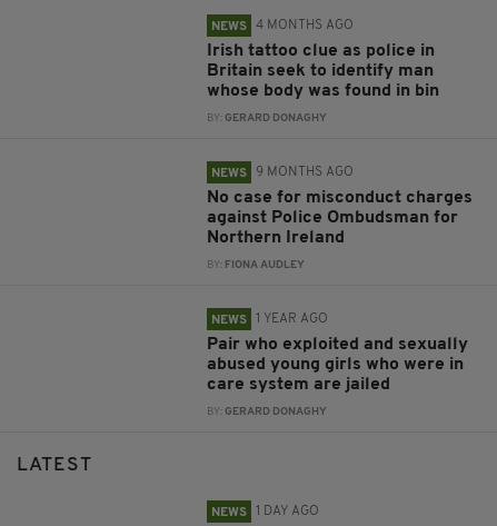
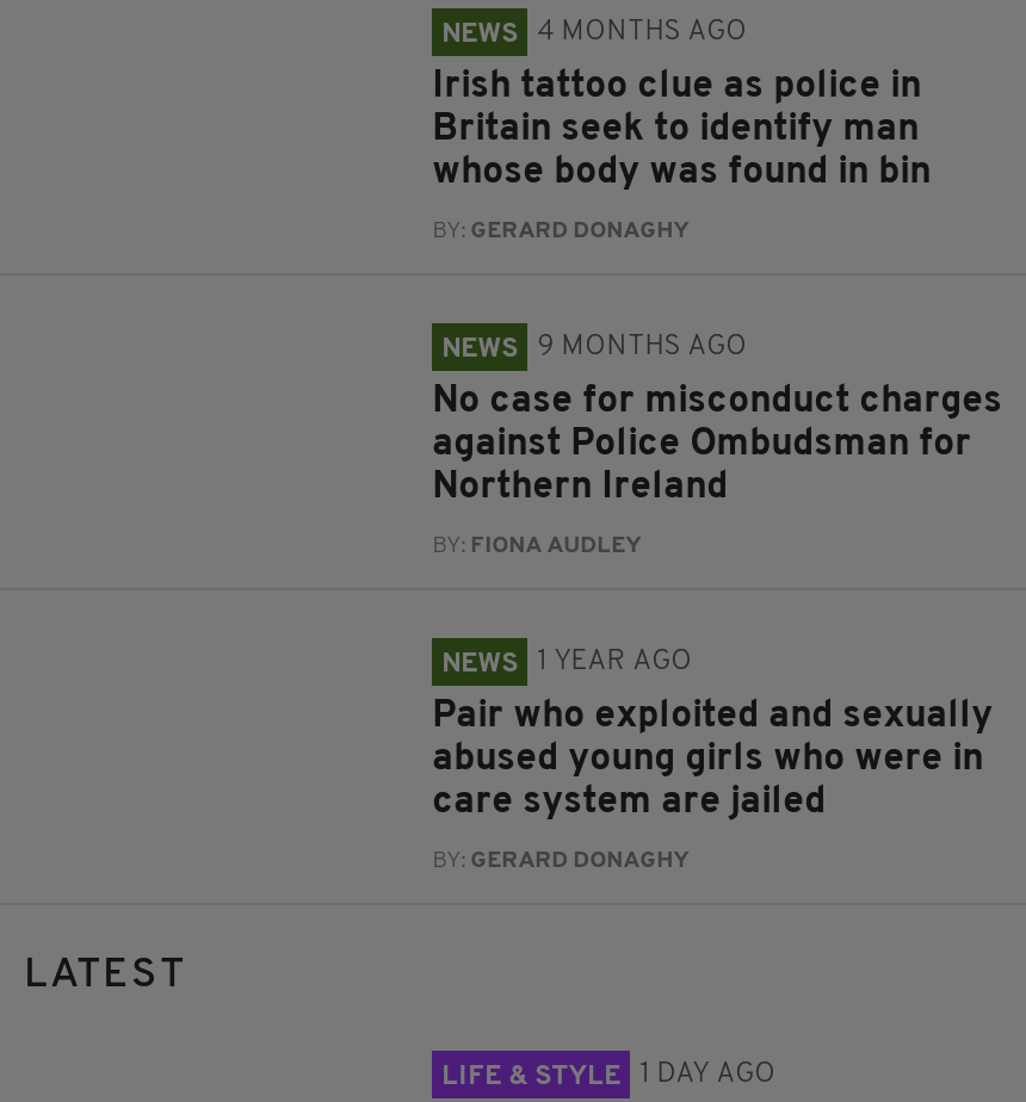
- NEWS
+ LIFE & STYLE
